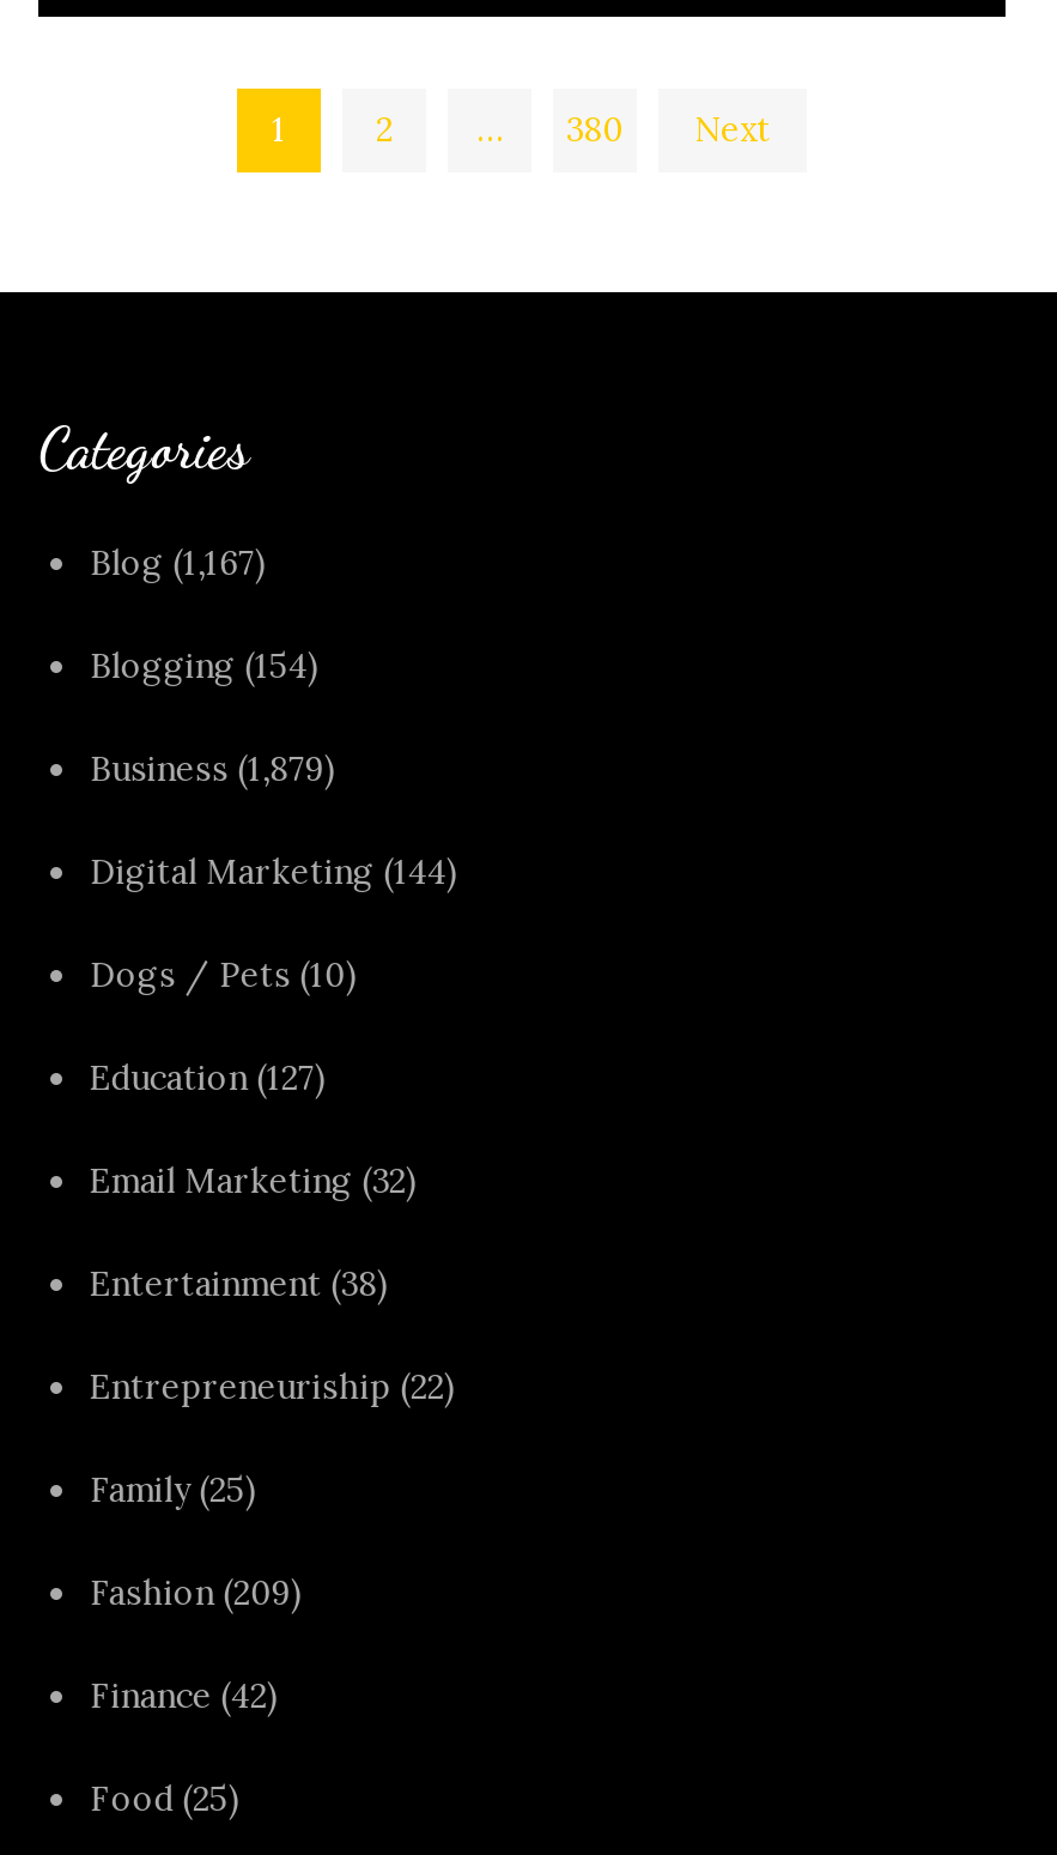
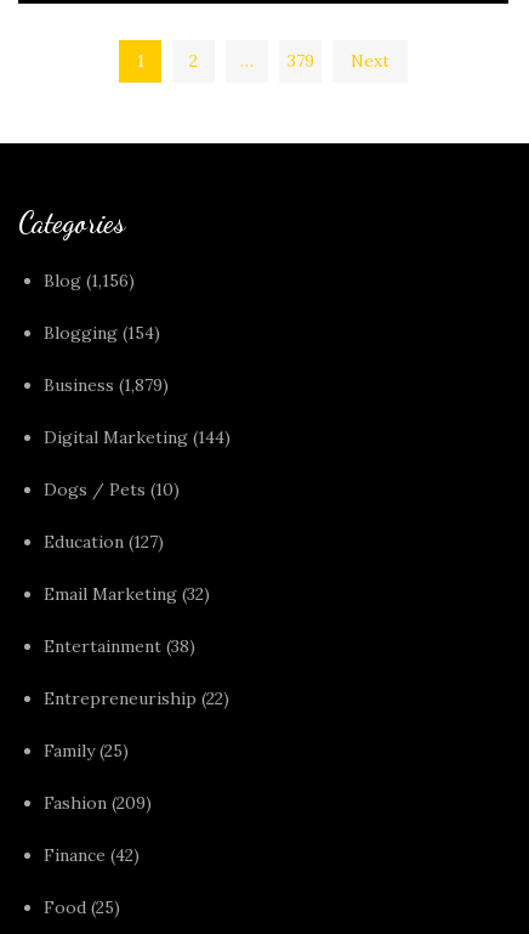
- 380
+ 379

- Blog (1,167)
+ Blog (1,156)
